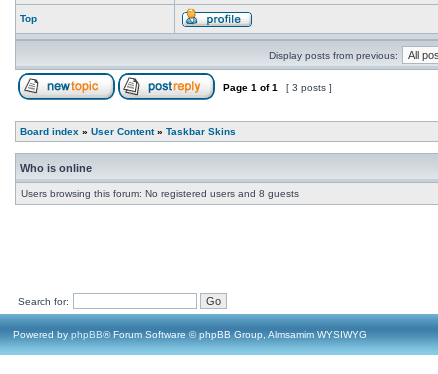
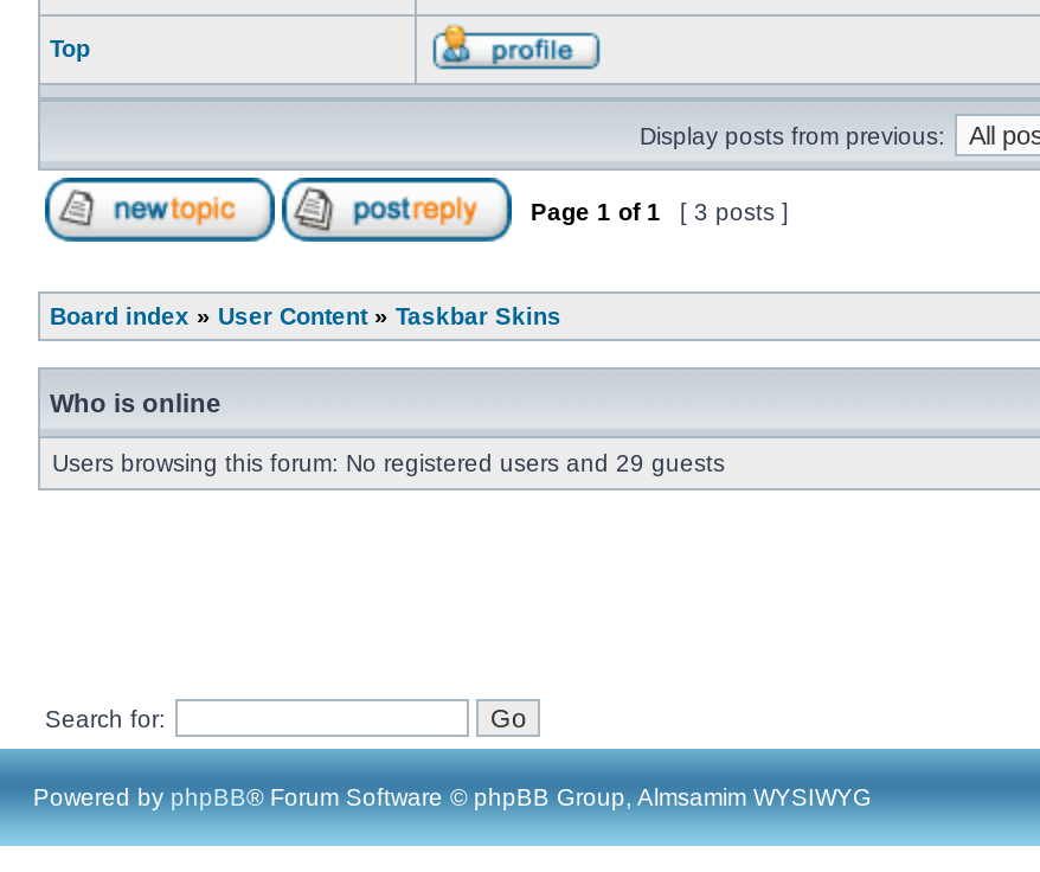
- Users browsing this forum: No registered users and 8 guests
+ Users browsing this forum: No registered users and 29 guests
